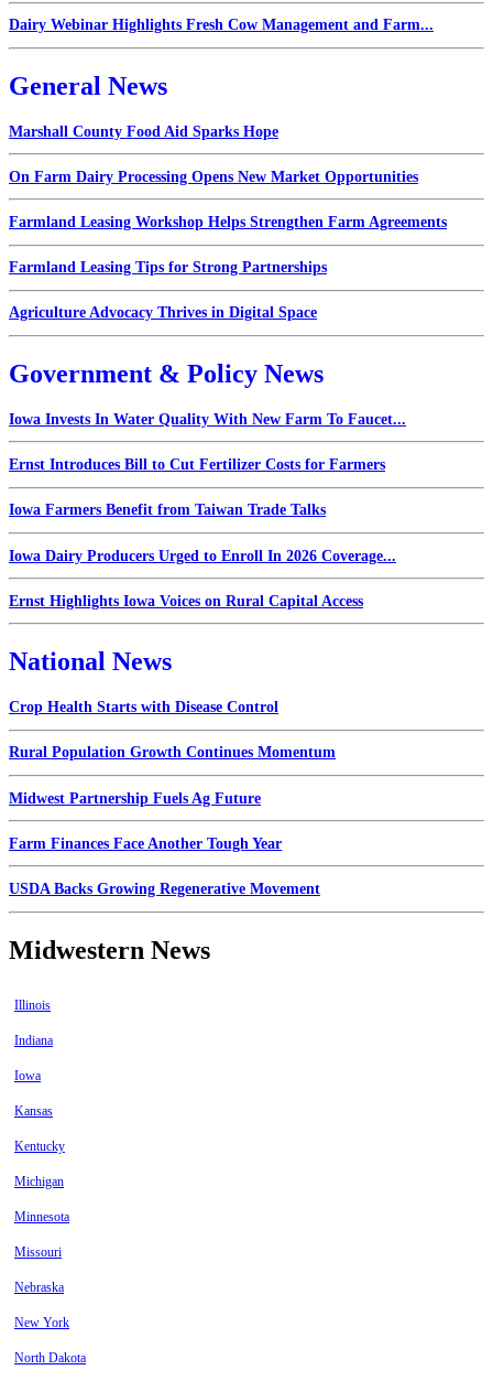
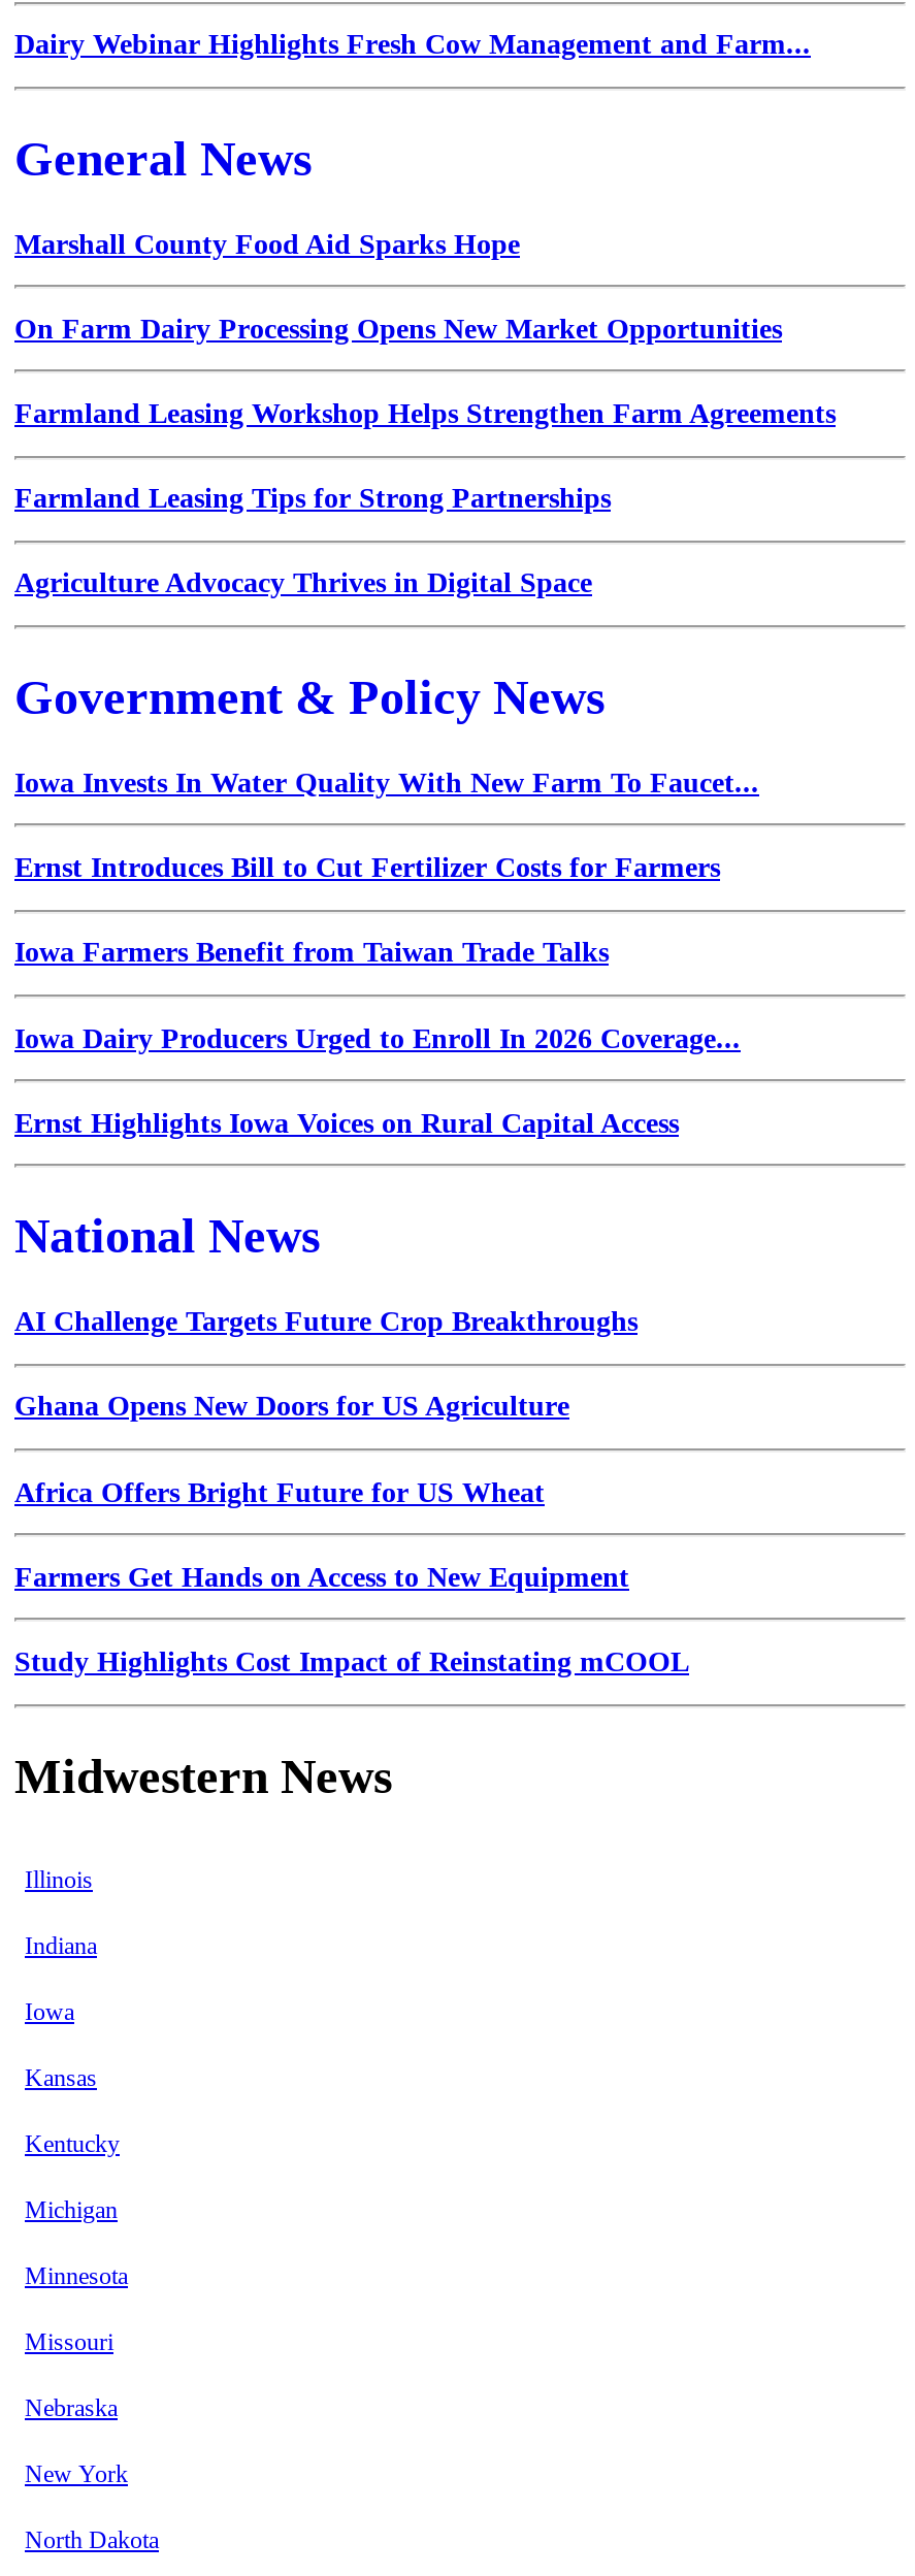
- Crop Health Starts with Disease Control
+ AI Challenge Targets Future Crop Breakthroughs

- Rural Population Growth Continues Momentum
+ Ghana Opens New Doors for US Agriculture

- Midwest Partnership Fuels Ag Future
+ Africa Offers Bright Future for US Wheat

- Farm Finances Face Another Tough Year
+ Farmers Get Hands on Access to New Equipment

- USDA Backs Growing Regenerative Movement
+ Study Highlights Cost Impact of Reinstating mCOOL
